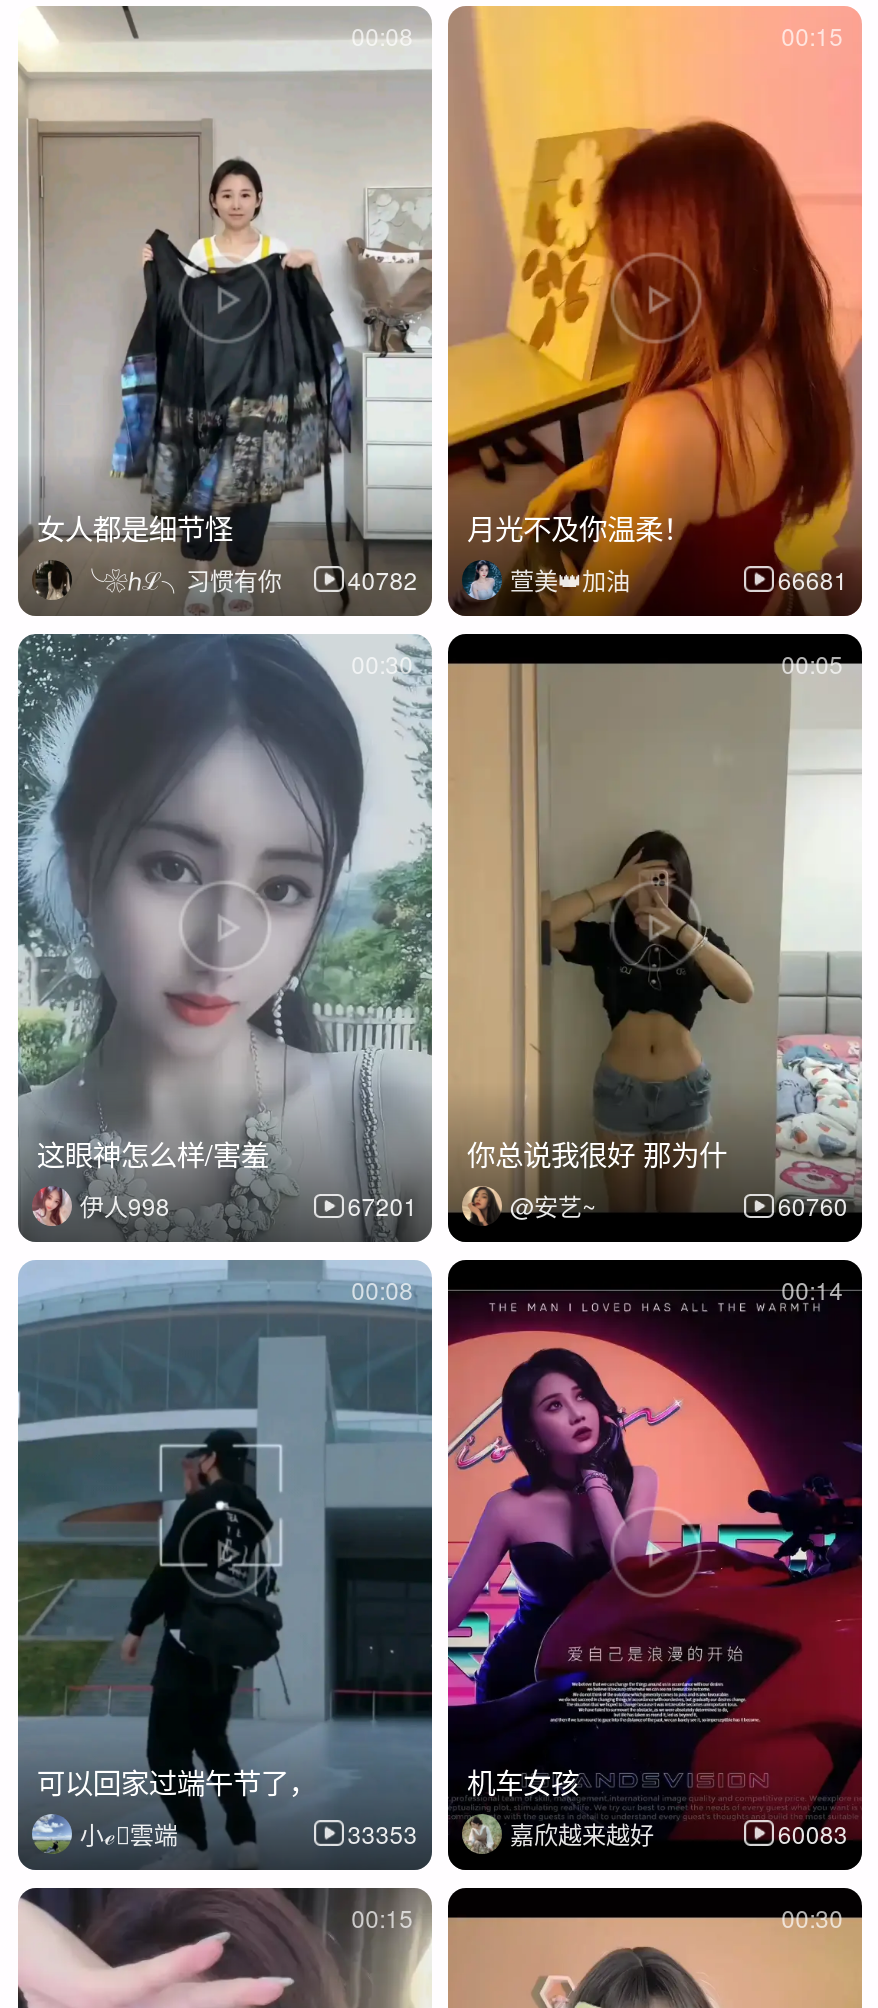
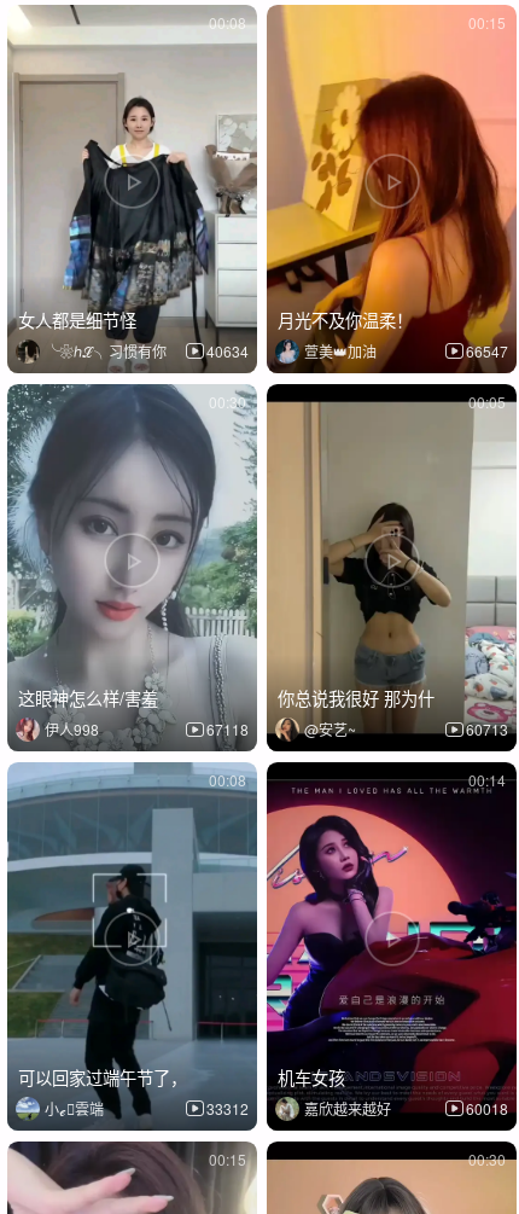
- 40782
+ 40634

- 66681
+ 66547

- 67201
+ 67118

- 60760
+ 60713

- 33353
+ 33312

- 60083
+ 60018
